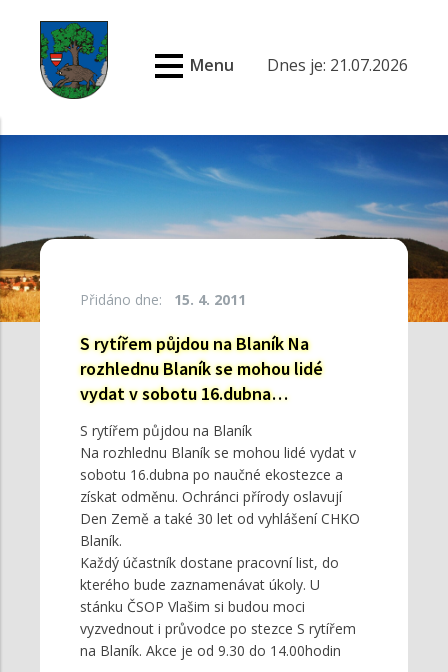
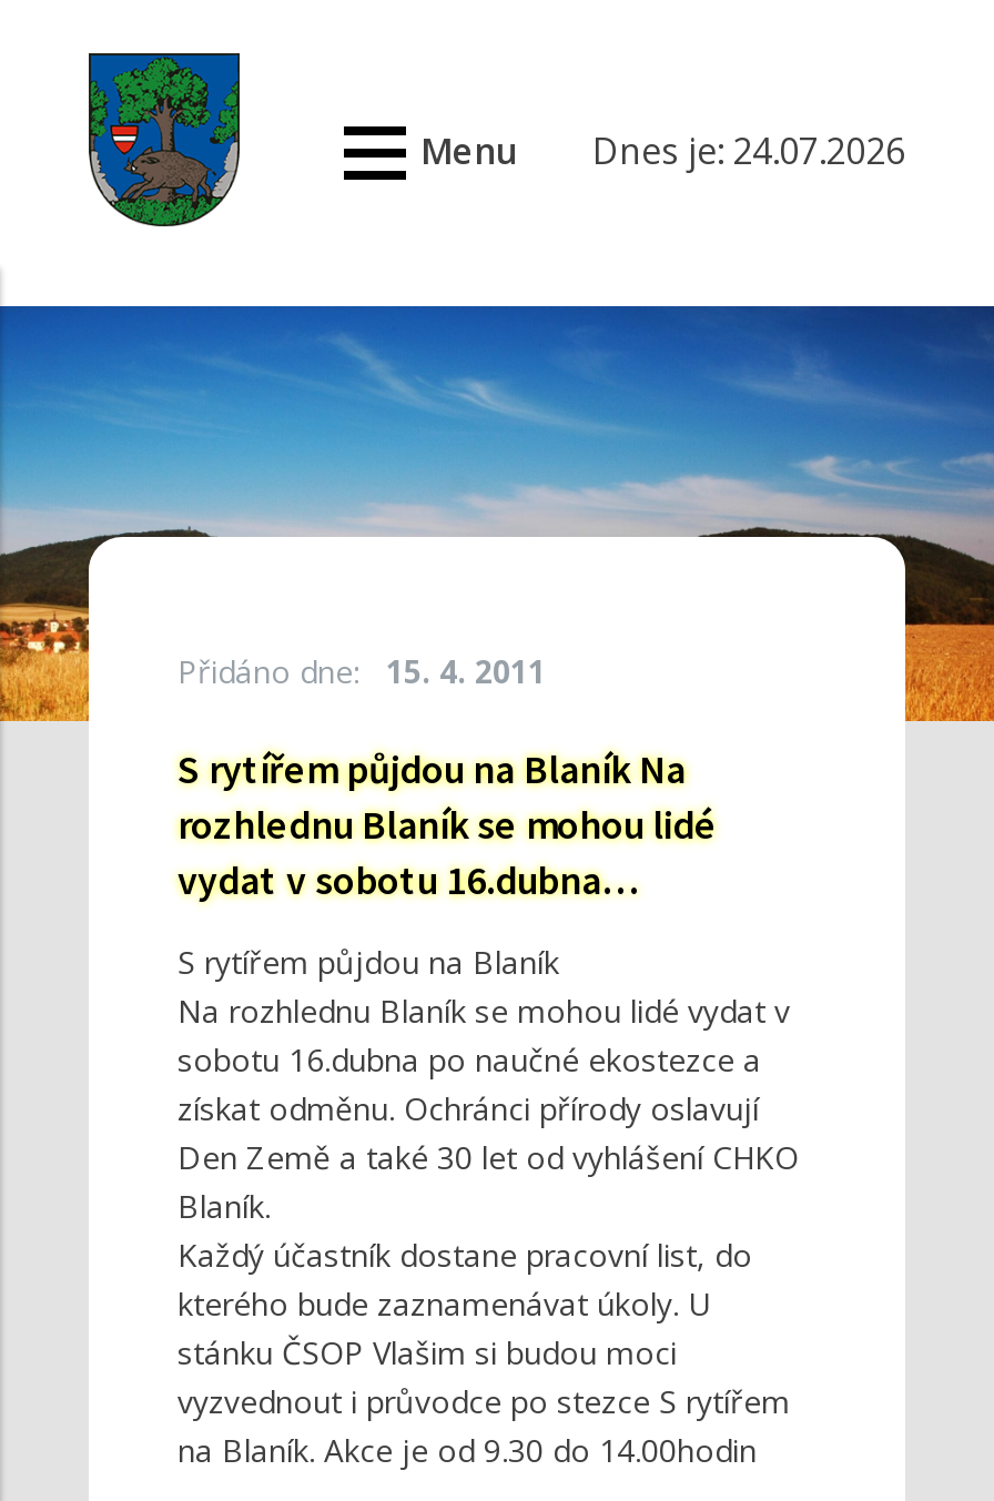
- Menu Dnes je: 21.07.2026
+ Menu Dnes je: 24.07.2026
